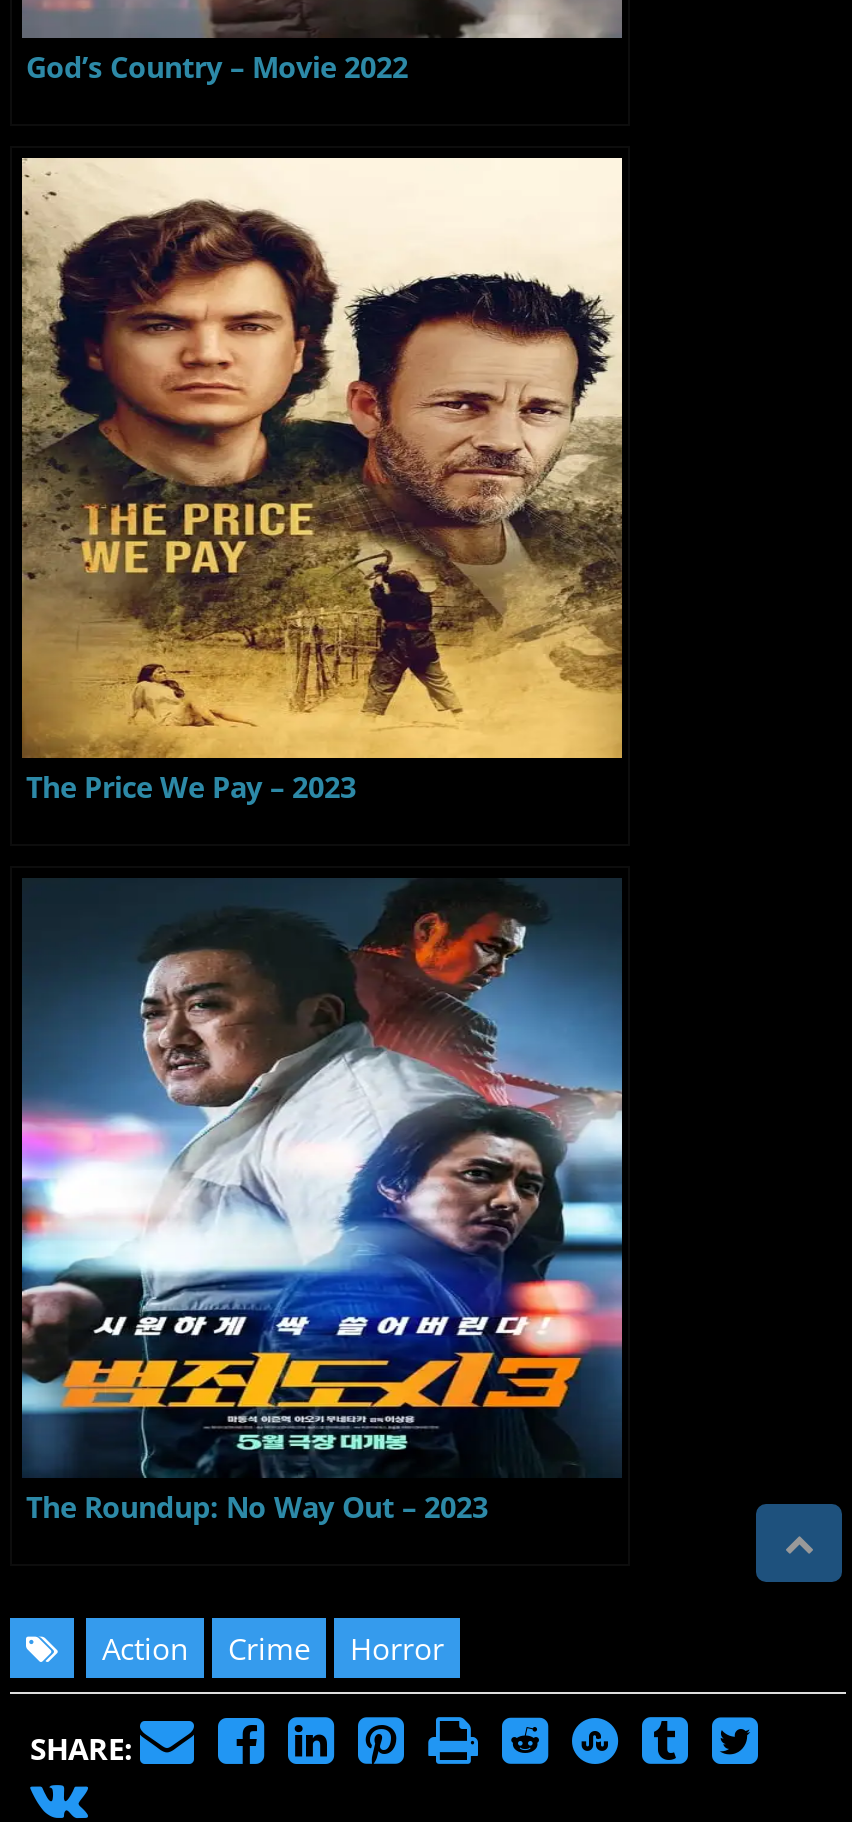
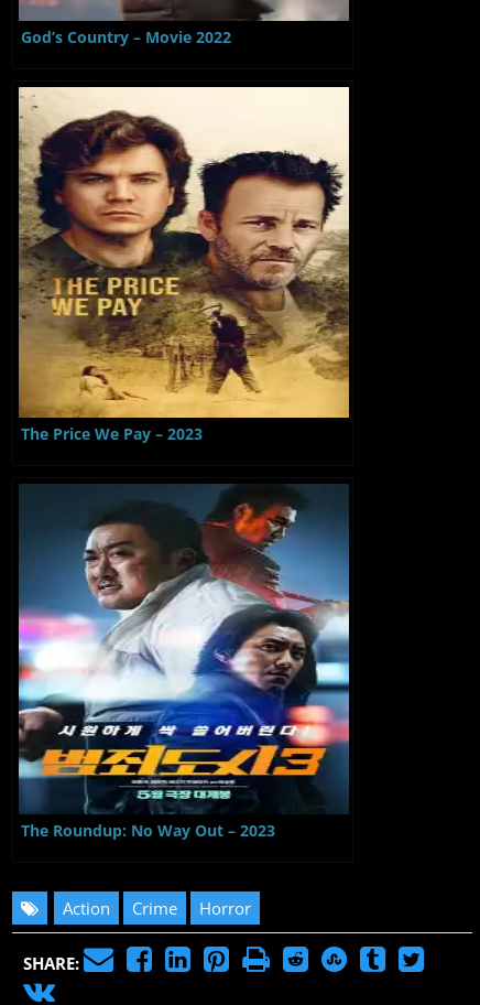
- [image]
